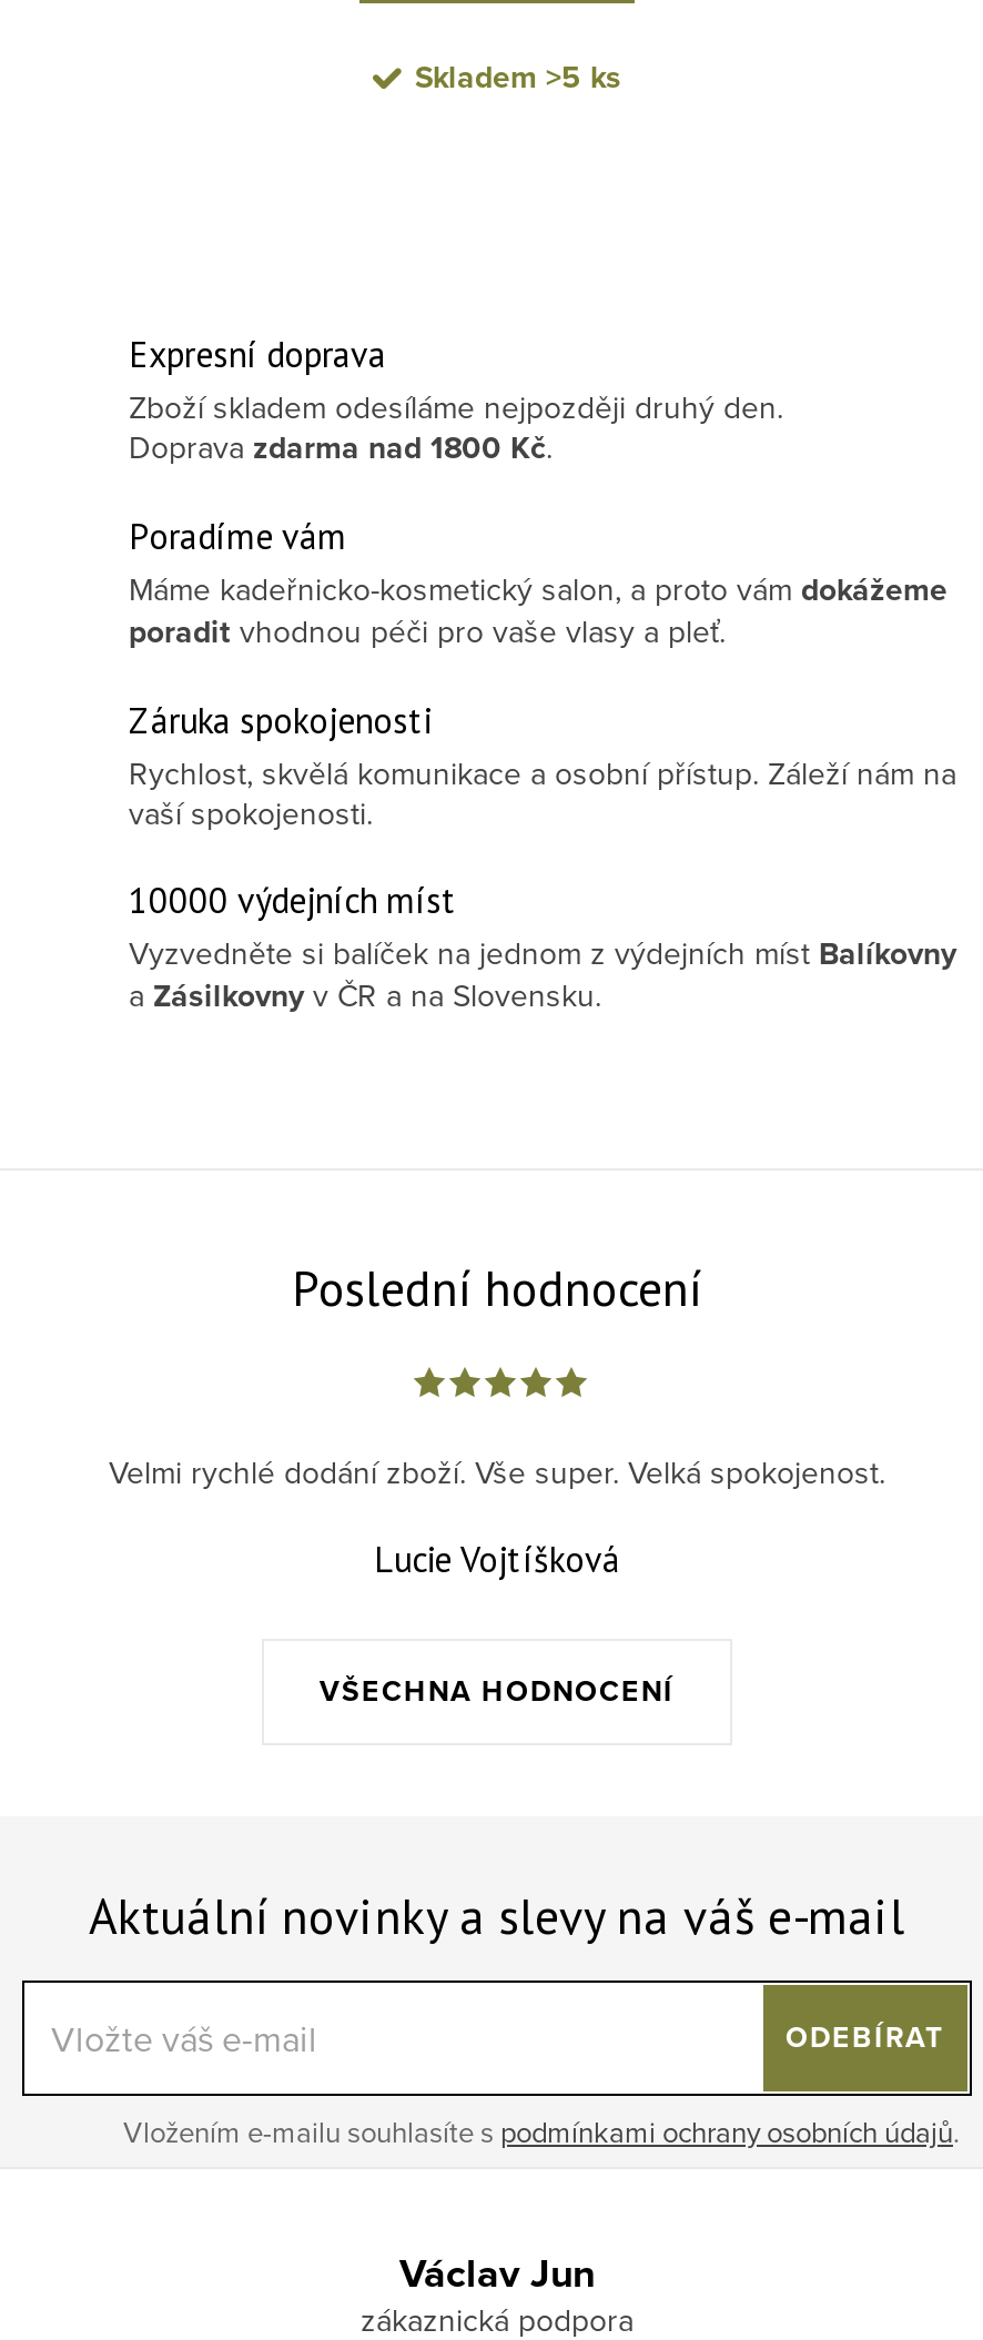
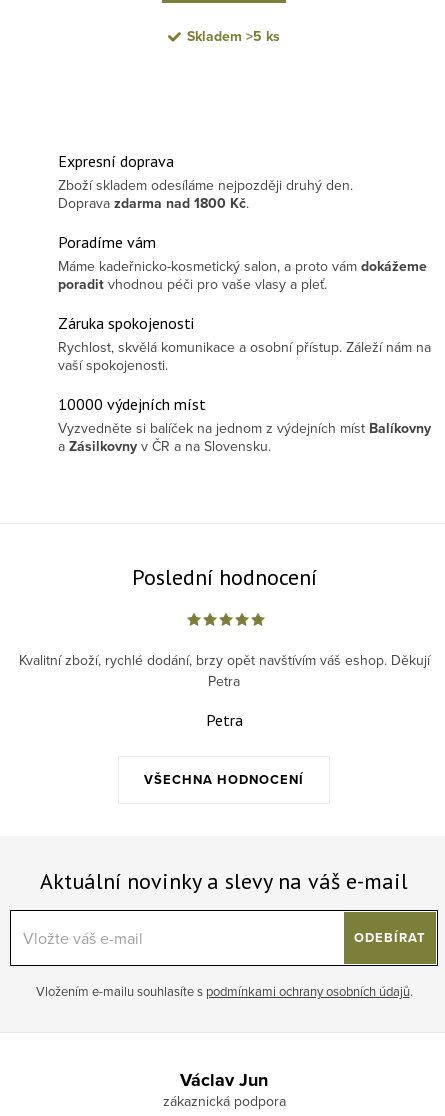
- Velmi rychlé dodání zboží. Vše super. Velká spokojenost.
+ Kvalitní zboží, rychlé dodání, brzy opět navštívím váš eshop. Děkují
+ Petra

- Lucie Vojtíšková
+ Petra
